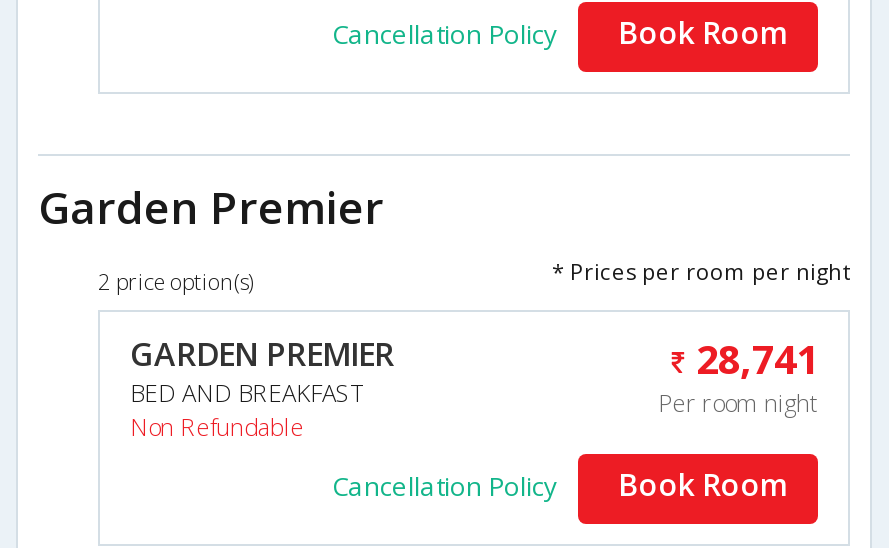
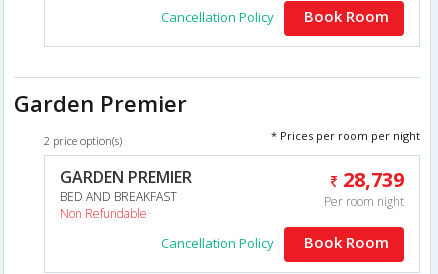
- 28,741
+ 28,739
